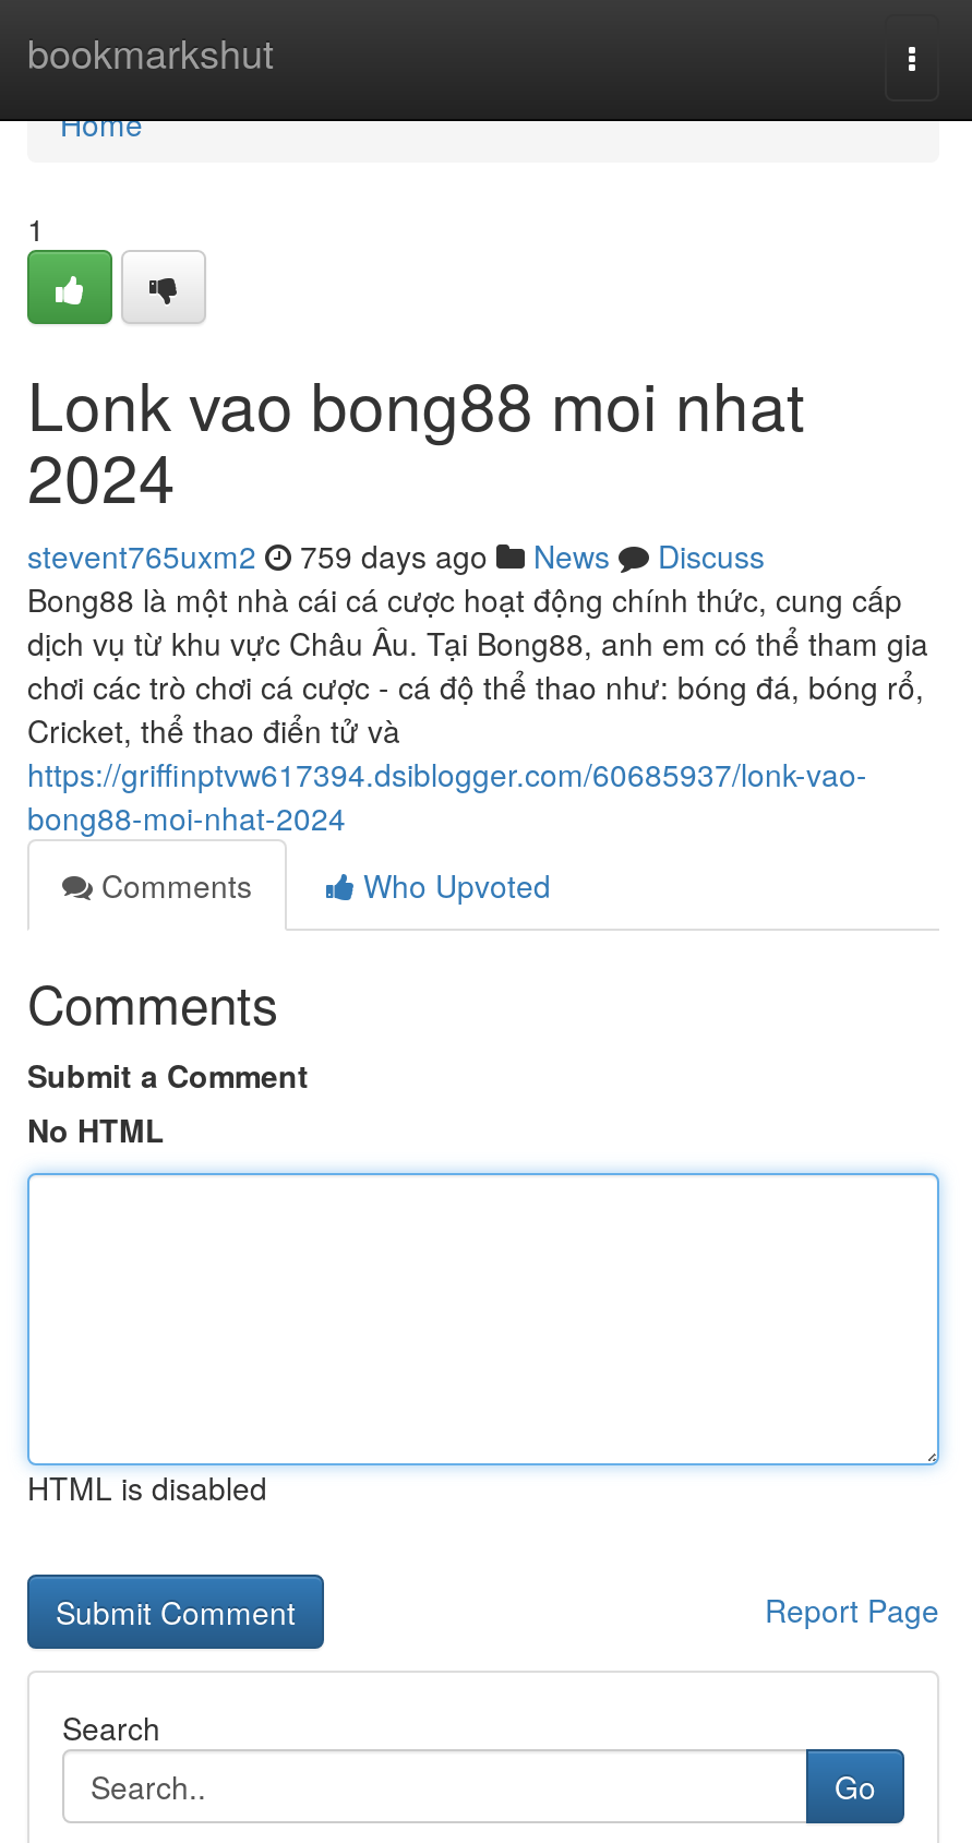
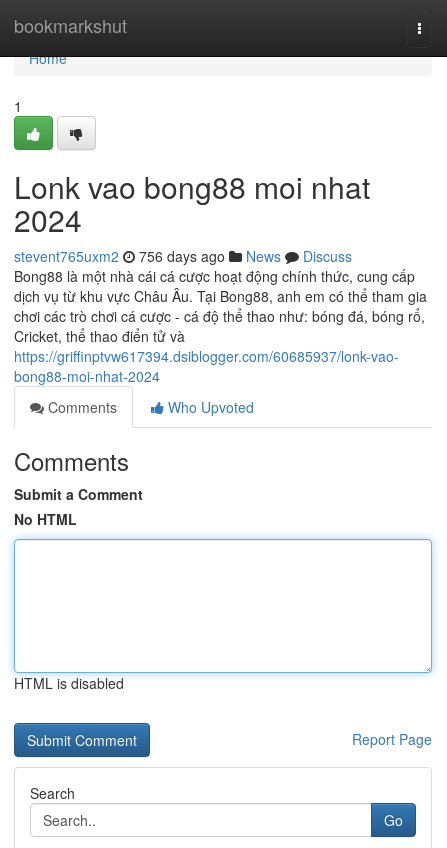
- stevent765uxm2 759 days ago News Discuss
+ stevent765uxm2 756 days ago News Discuss
